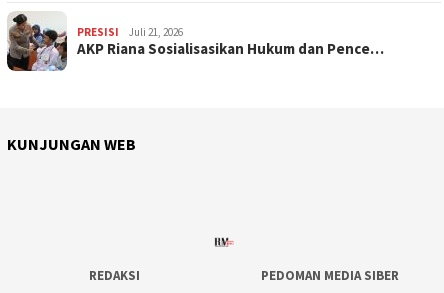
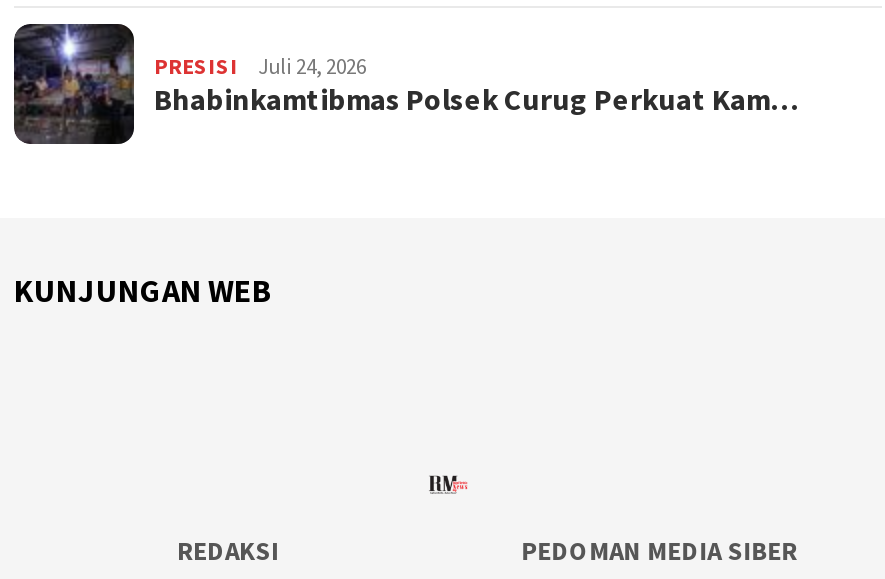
- [image]
- Juli 21, 2026
- AKP Riana Sosialisasikan Hukum dan Pence…
+ [image]
+ Juli 24, 2026
+ Bhabinkamtibmas Polsek Curug Perkuat Kam…
